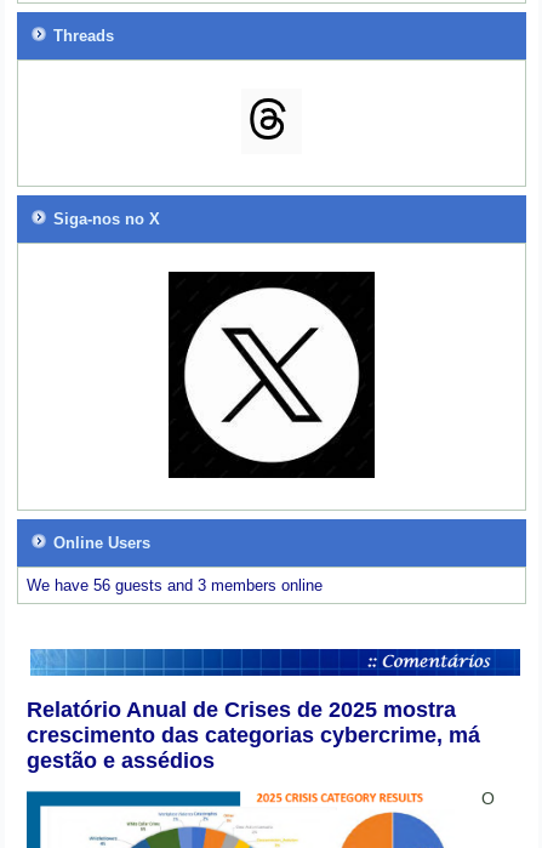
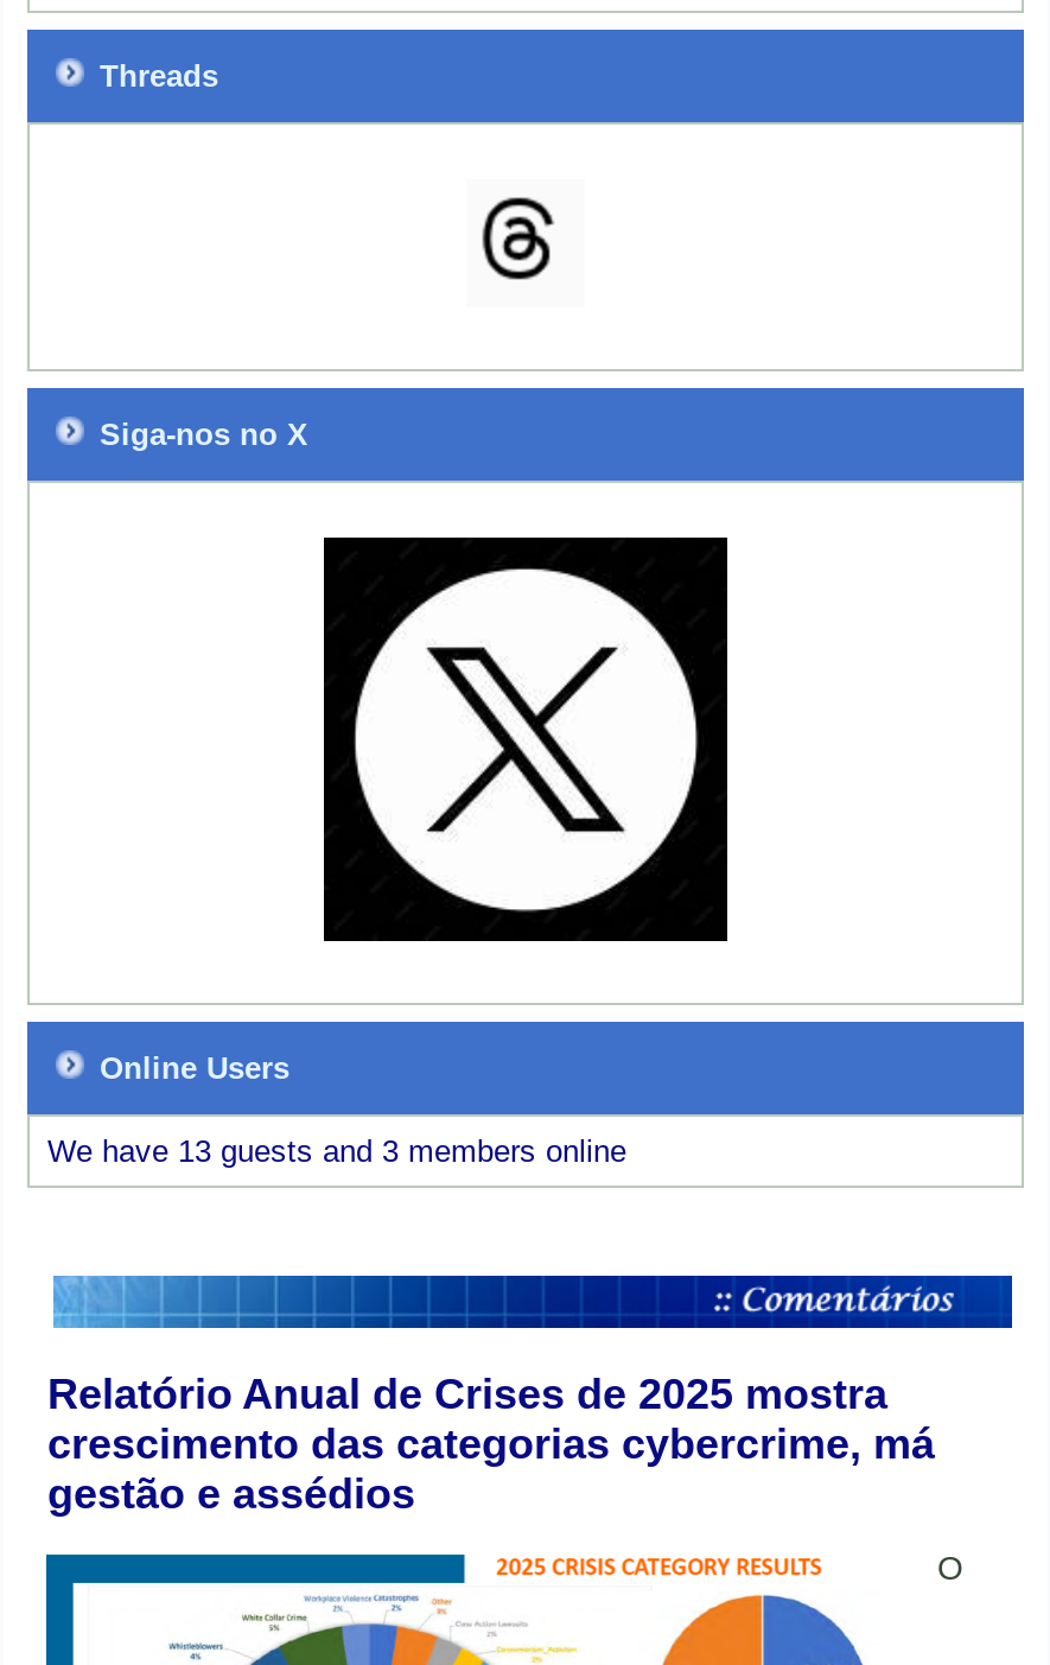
- We have 56 guests and 3 members online
+ We have 13 guests and 3 members online
